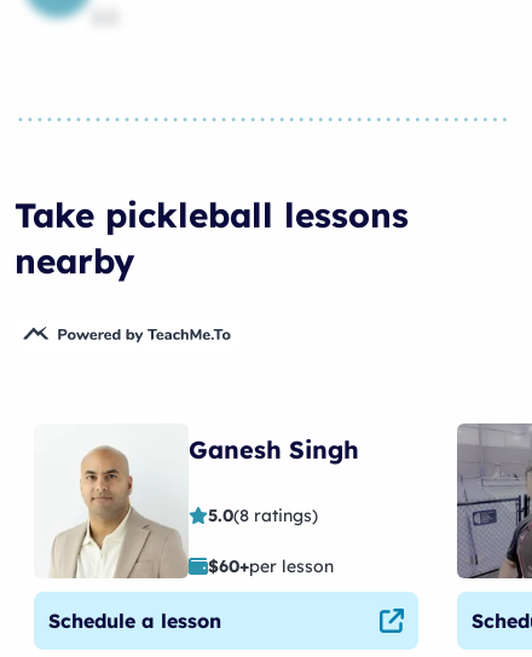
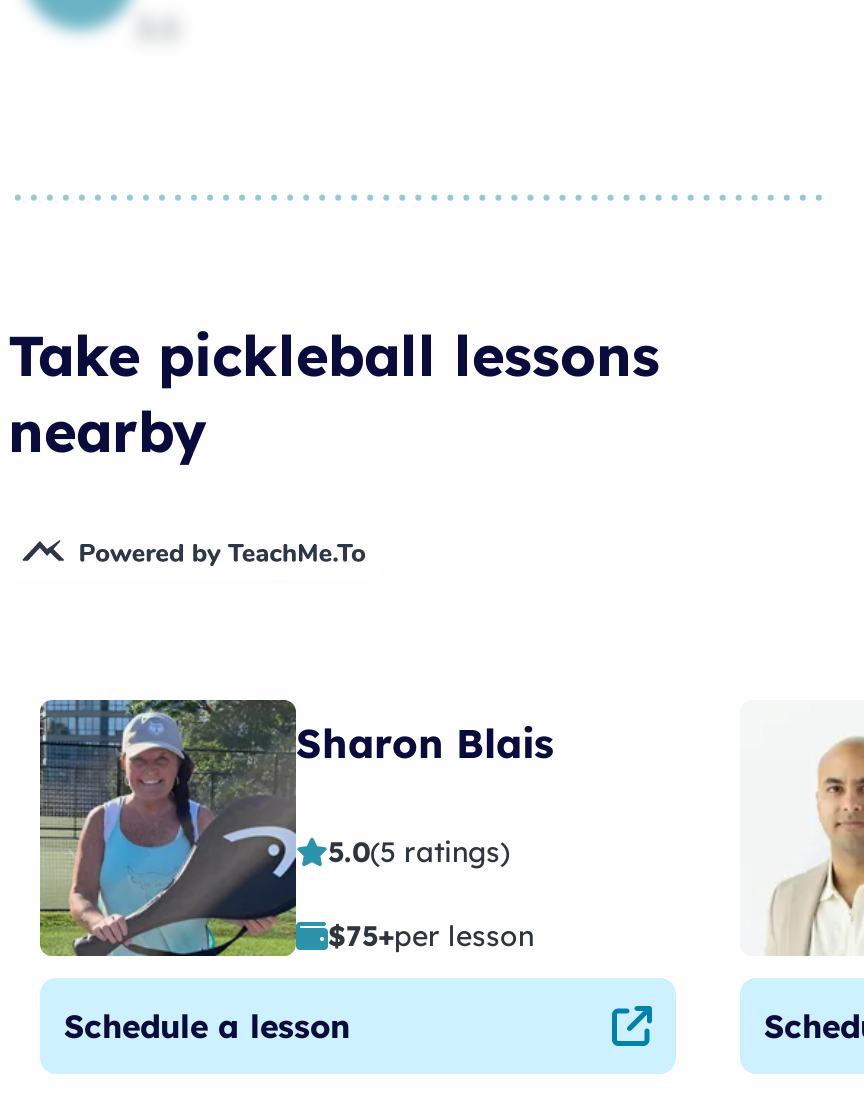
- [image]
- Ganesh Singh
+ [image]
+ Sharon Blais

- [image]
+ [image]

- 5.0(8 ratings)
+ 5.0(5 ratings)

- $60+per lesson
+ $75+per lesson
